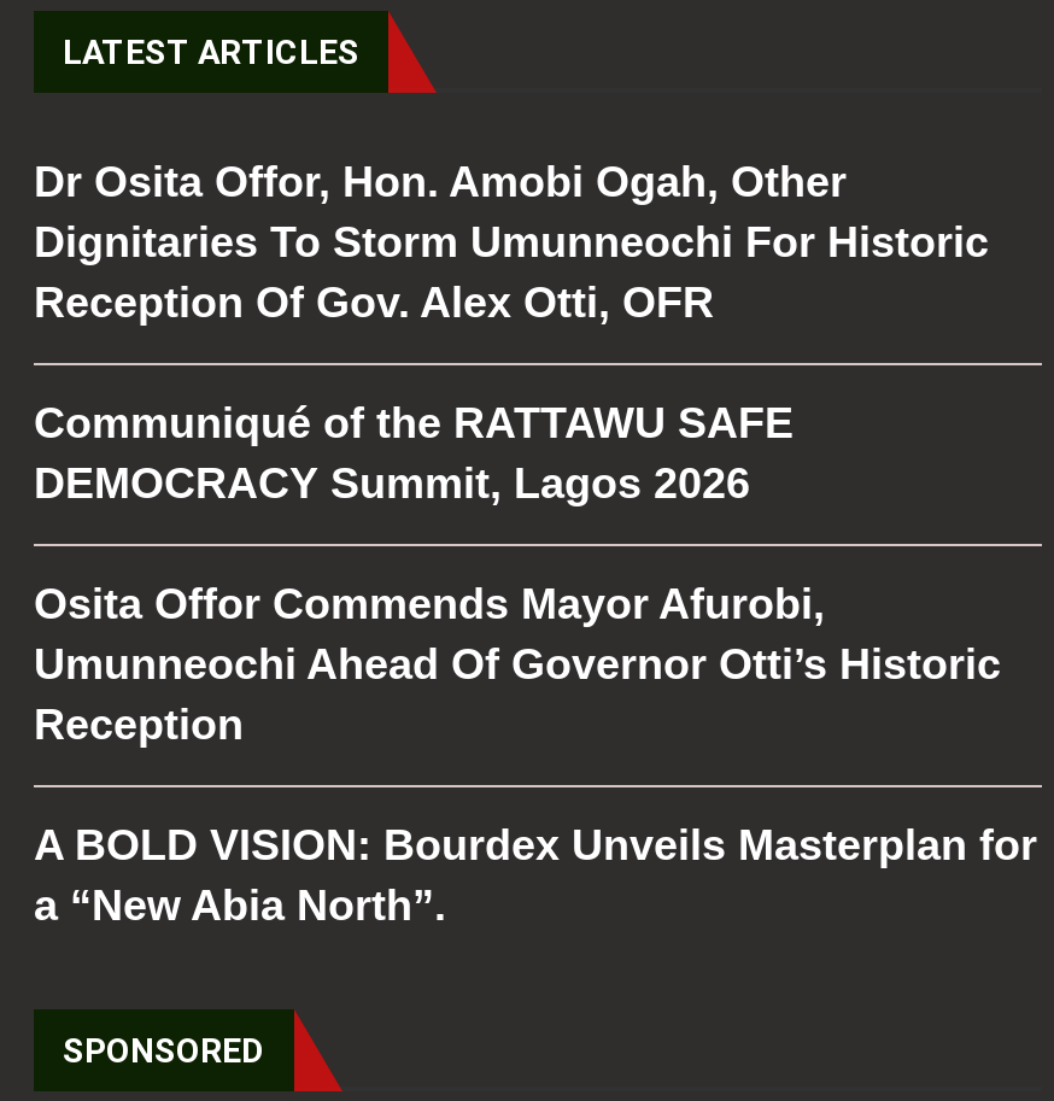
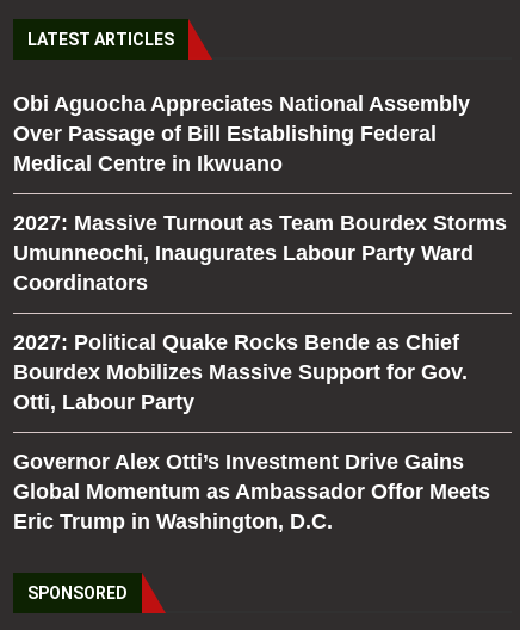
- Dr Osita Offor, Hon. Amobi Ogah, Other
- Dignitaries To Storm Umunneochi For Historic
- Reception Of Gov. Alex Otti, OFR
+ Obi Aguocha Appreciates National Assembly
+ Over Passage of Bill Establishing Federal
+ Medical Centre in Ikwuano

- Communiqué of the RATTAWU SAFE
- DEMOCRACY Summit, Lagos 2026
+ 2027: Massive Turnout as Team Bourdex Storms
+ Umunneochi, Inaugurates Labour Party Ward
+ Coordinators

- Osita Offor Commends Mayor Afurobi,
- Umunneochi Ahead Of Governor Otti’s Historic
- Reception
+ 2027: Political Quake Rocks Bende as Chief
+ Bourdex Mobilizes Massive Support for Gov.
+ Otti, Labour Party

- A BOLD VISION: Bourdex Unveils Masterplan for
- a “New Abia North”.
+ Governor Alex Otti’s Investment Drive Gains
+ Global Momentum as Ambassador Offor Meets
+ Eric Trump in Washington, D.C.
